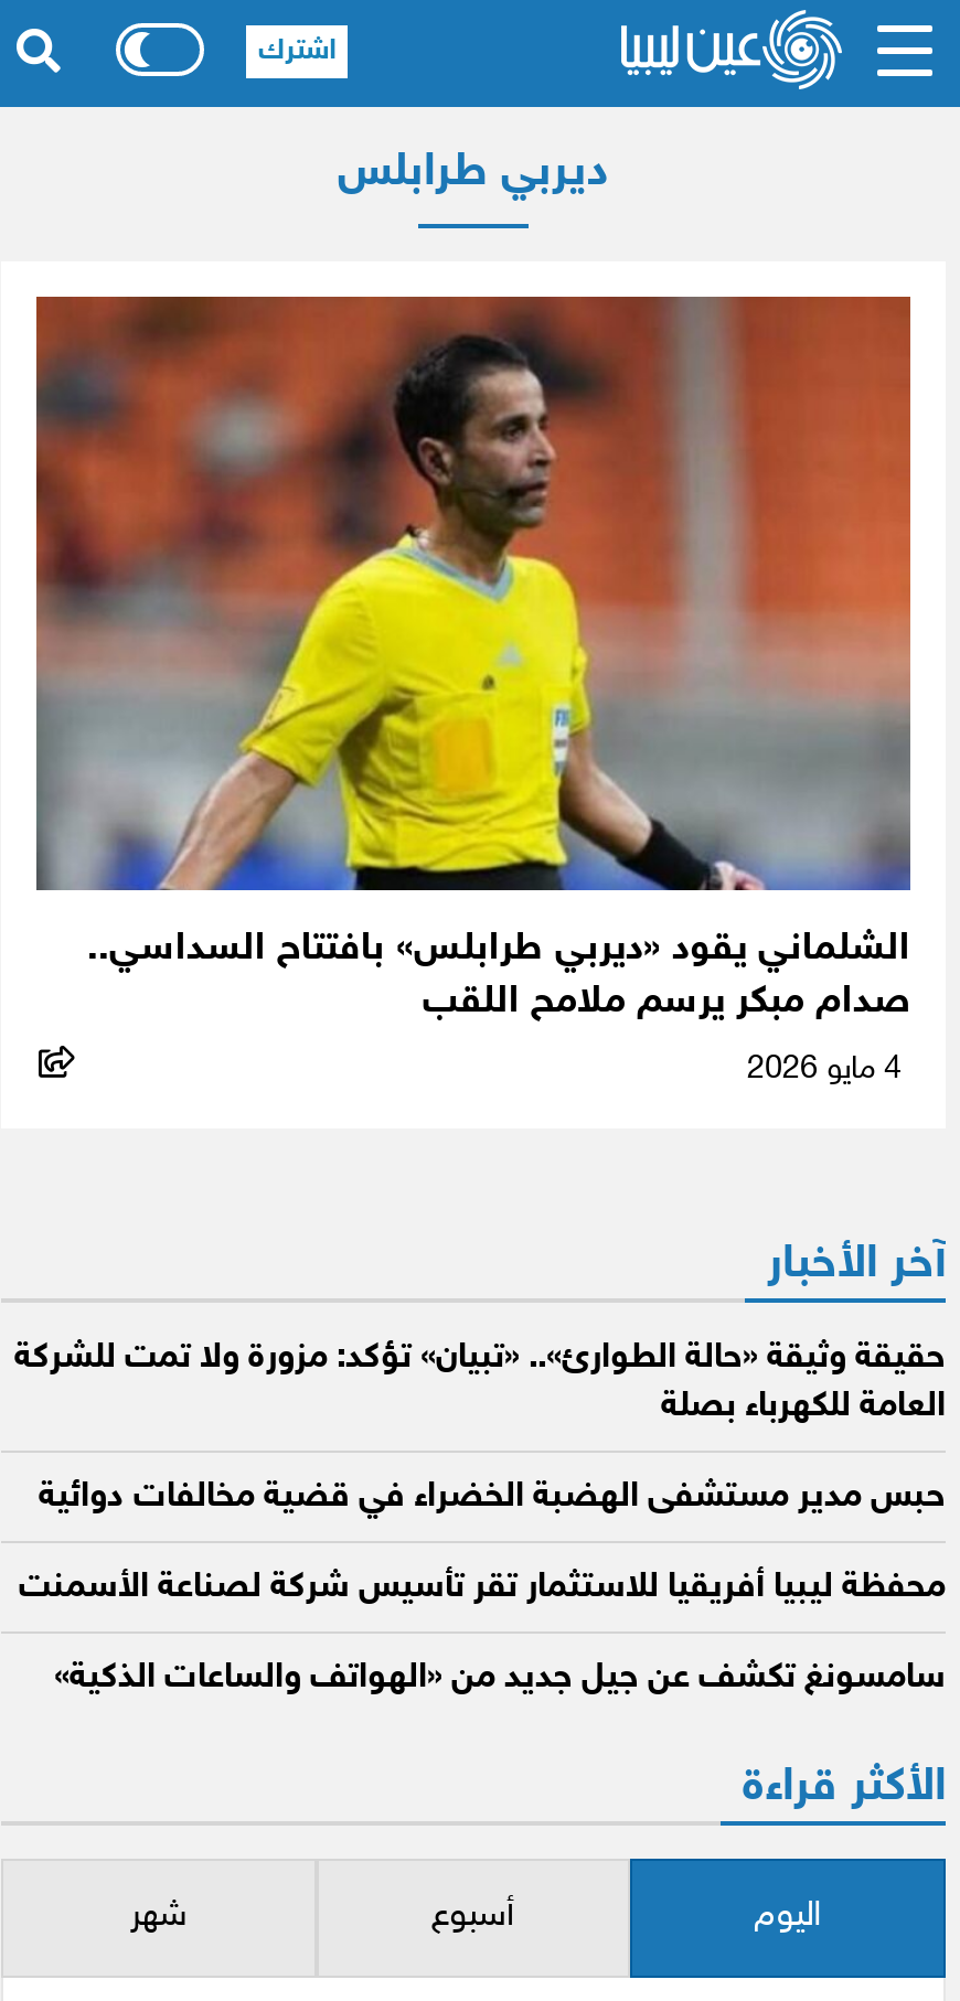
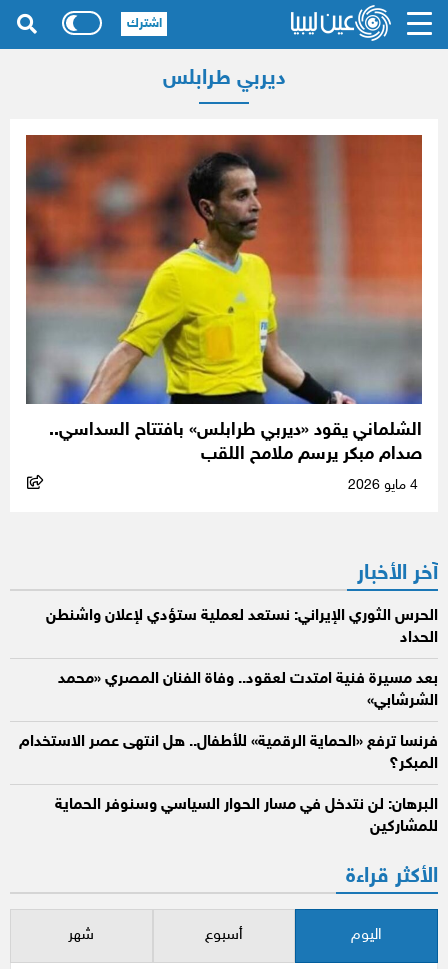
- حقيقة وثيقة «حالة الطوارئ».. «تبيان» تؤكد: مزورة ولا تمت للشركة
- العامة للكهرباء بصلة
+ الحرس الثوري الإيراني: نستعد لعملية ستؤدي لإعلان واشنطن
+ الحداد

- حبس مدير مستشفى الهضبة الخضراء في قضية مخالفات دوائية
+ بعد مسيرة فنية امتدت لعقود.. وفاة الفنان المصري «محمد
+ الشرشابي»

- محفظة ليبيا أفريقيا للاستثمار تقر تأسيس شركة لصناعة الأسمنت
+ فرنسا ترفع «الحماية الرقمية» للأطفال.. هل انتهى عصر الاستخدام
+ المبكر؟

- سامسونغ تكشف عن جيل جديد من «الهواتف والساعات الذكية»
+ البرهان: لن نتدخل في مسار الحوار السياسي وسنوفر الحماية
+ للمشاركين
